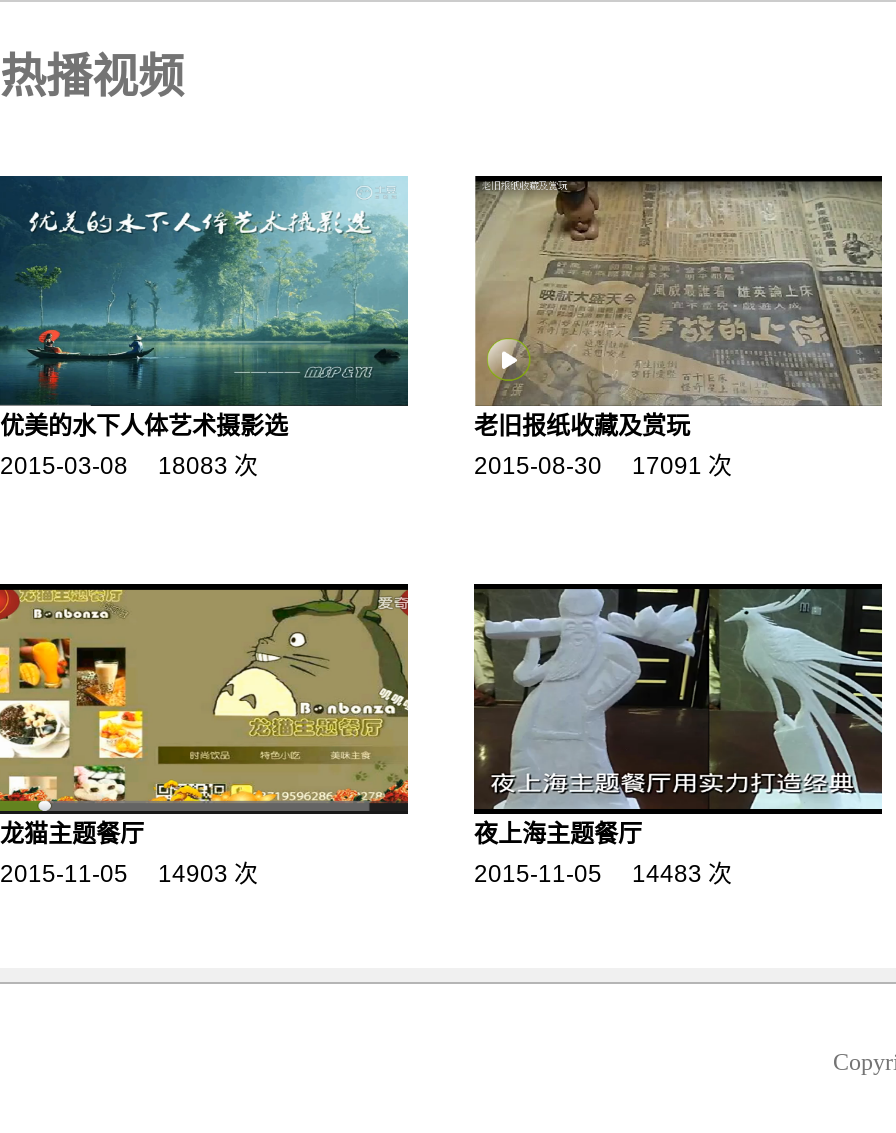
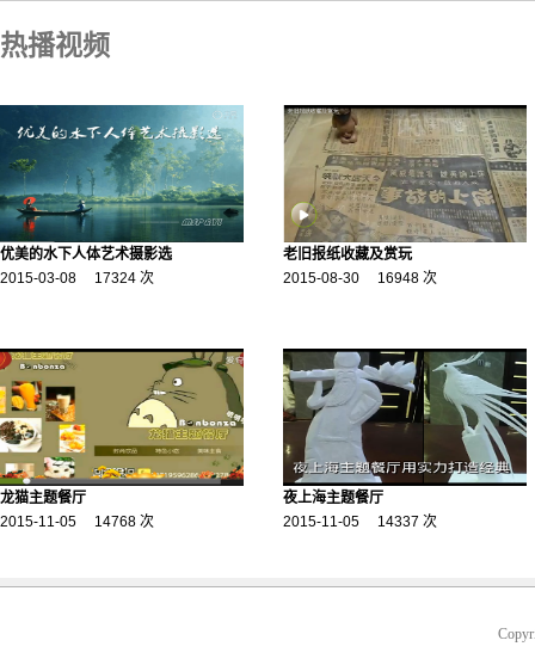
- 2015-03-08 18083 次
+ 2015-03-08 17324 次

- 2015-08-30 17091 次
+ 2015-08-30 16948 次

- 2015-11-05 14903 次
+ 2015-11-05 14768 次

- 2015-11-05 14483 次
+ 2015-11-05 14337 次
